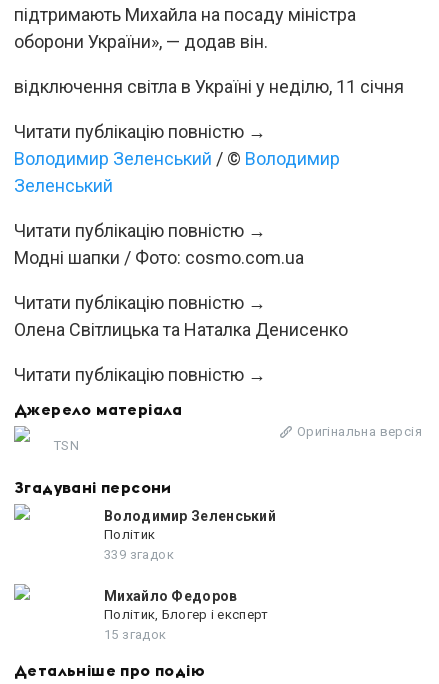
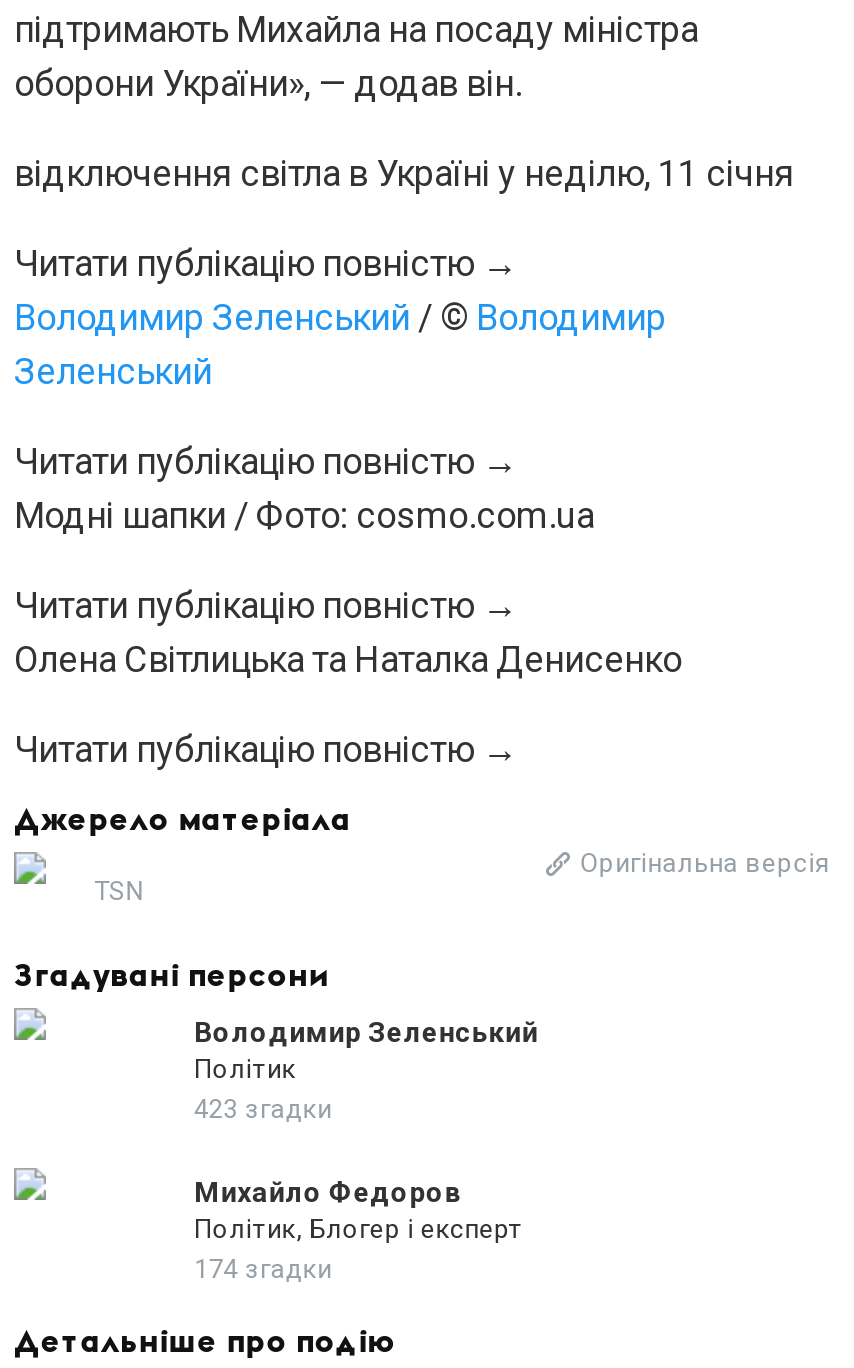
- 339 згадок
+ 423 згадки

- 15 згадок
+ 174 згадки
